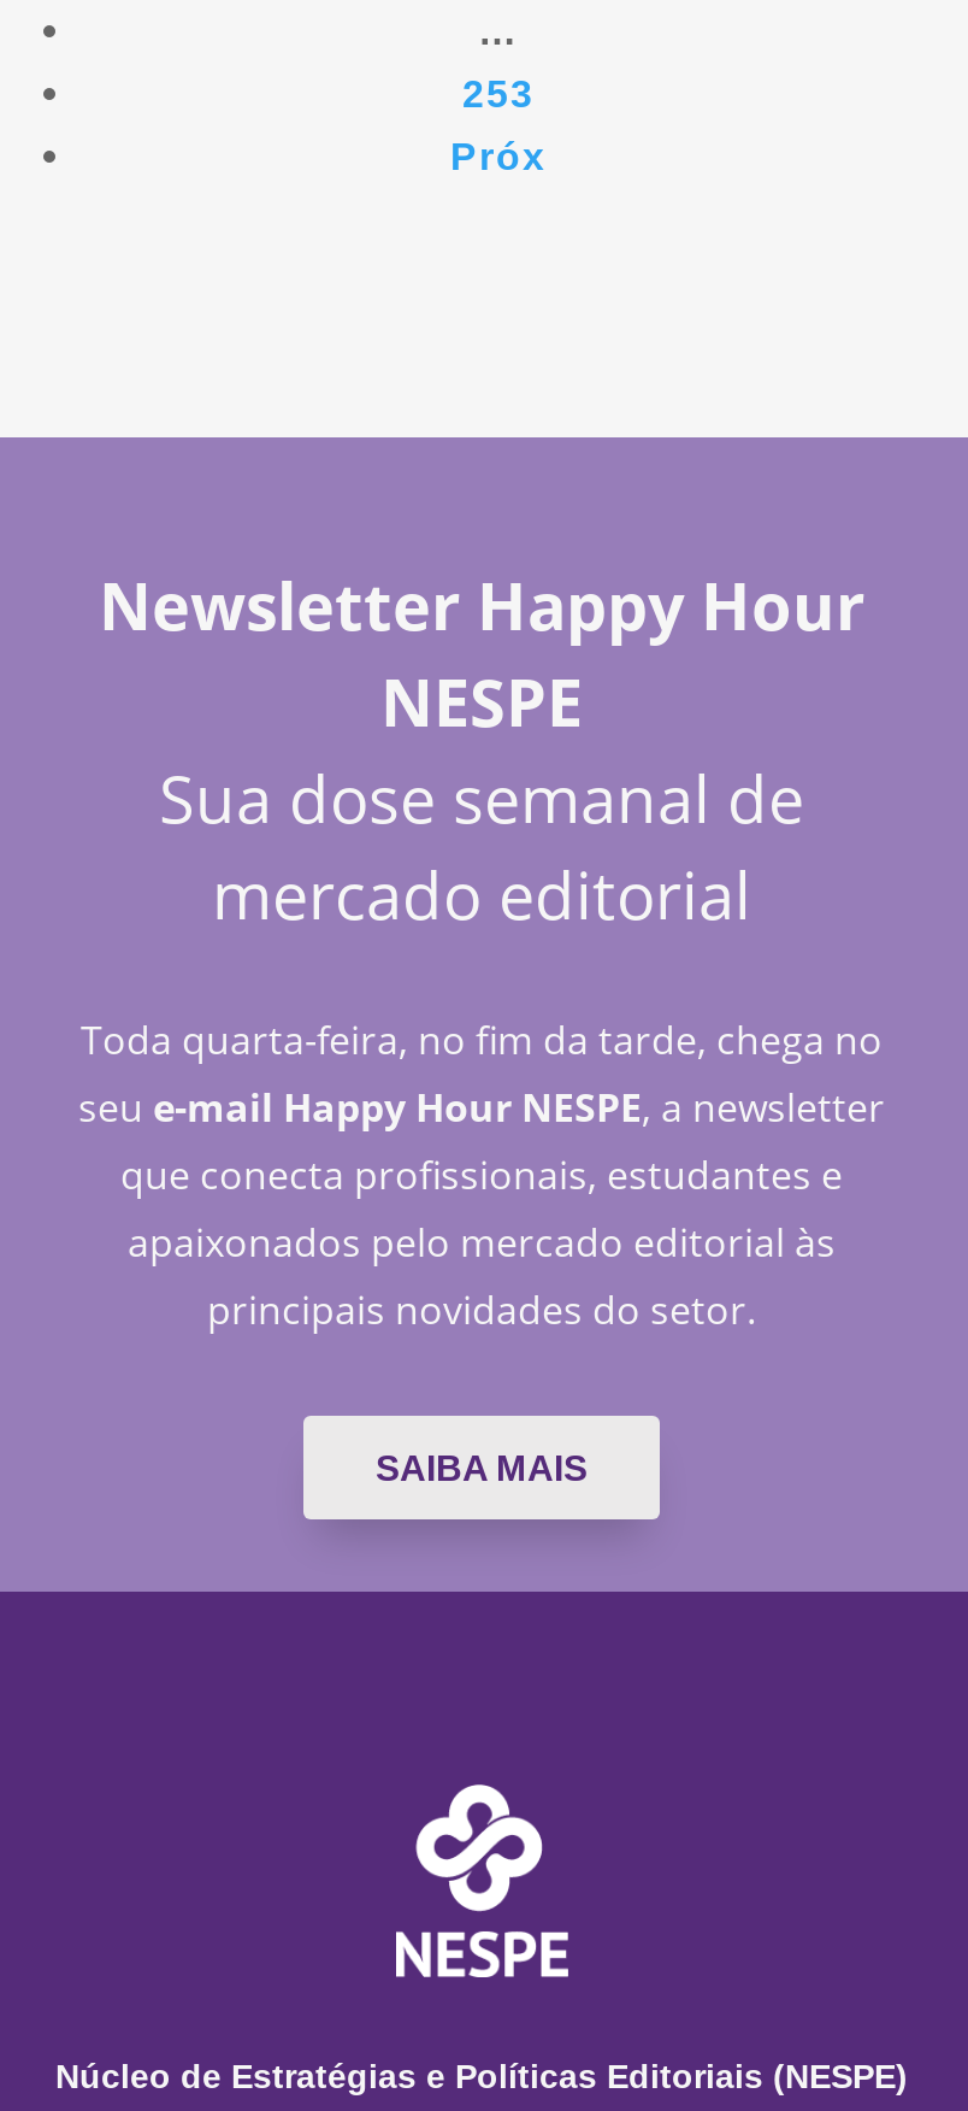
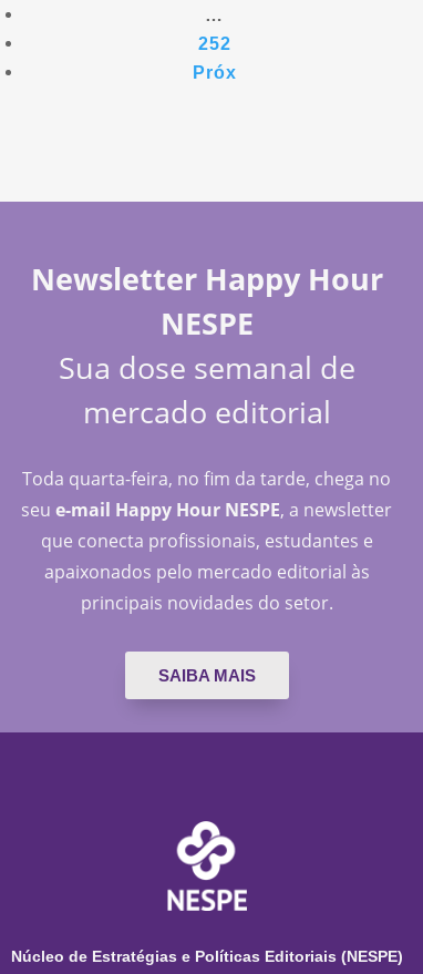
- 253
+ 252
